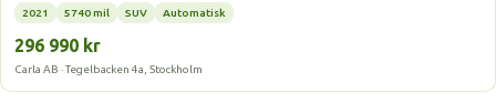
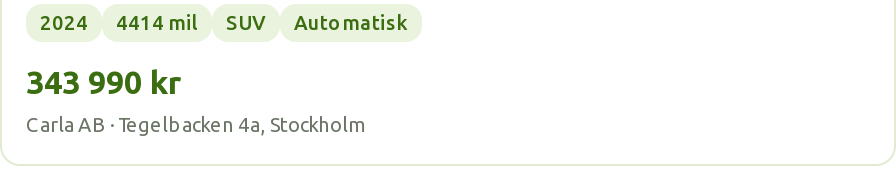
- 2021
- 5740 mil
+ 2024
+ 4414 mil

- 296 990 kr
+ 343 990 kr
